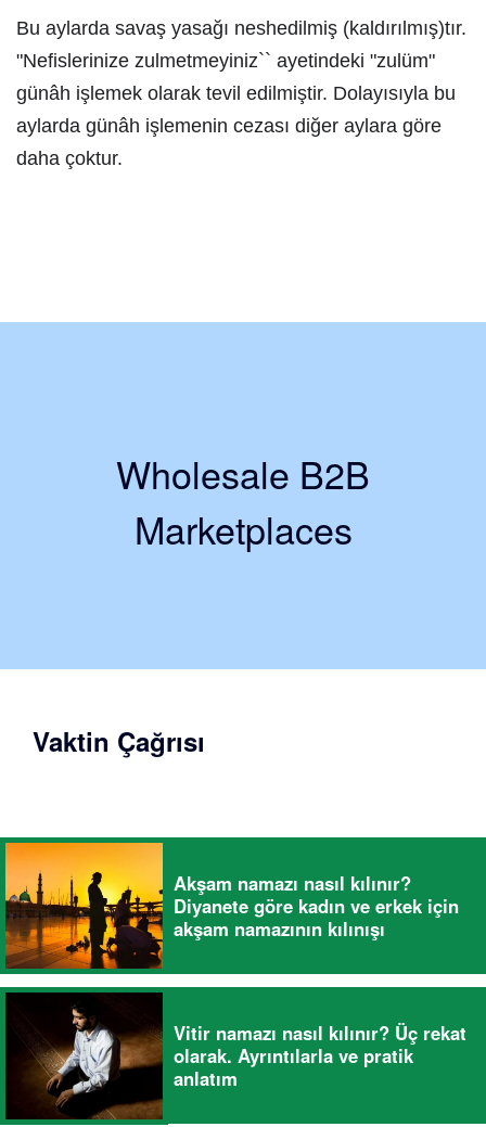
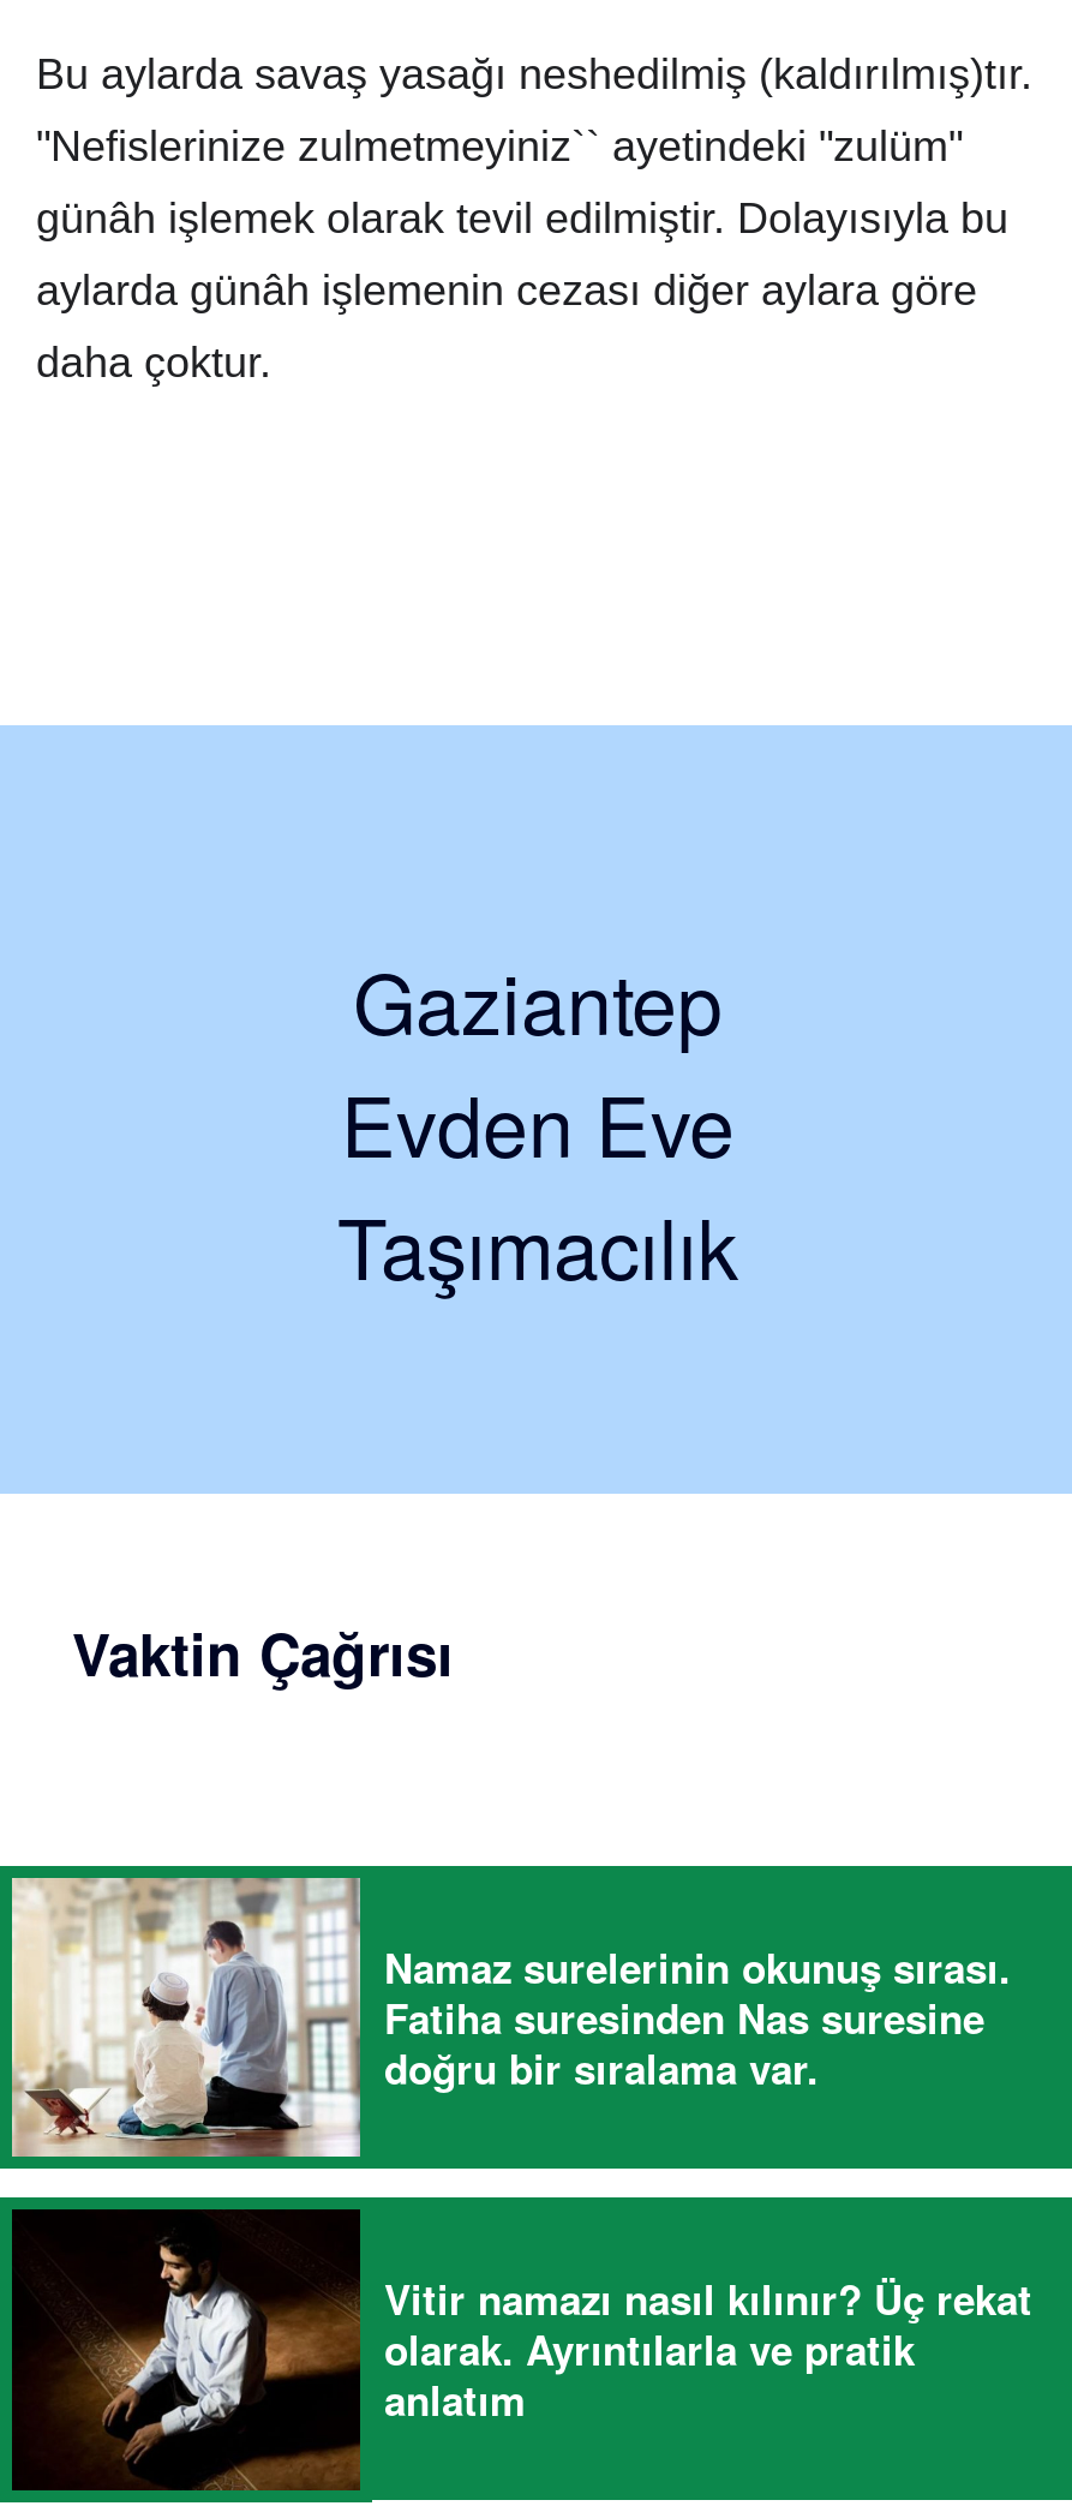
- Wholesale B2B
- Marketplaces
+ Gaziantep
+ Evden Eve
+ Taşımacılık

- [image]
- Akşam namazı nasıl kılınır?
- Diyanete göre kadın ve erkek için
- akşam namazının kılınışı
+ [image]
+ Namaz surelerinin okunuş sırası.
+ Fatiha suresinden Nas suresine
+ doğru bir sıralama var.
